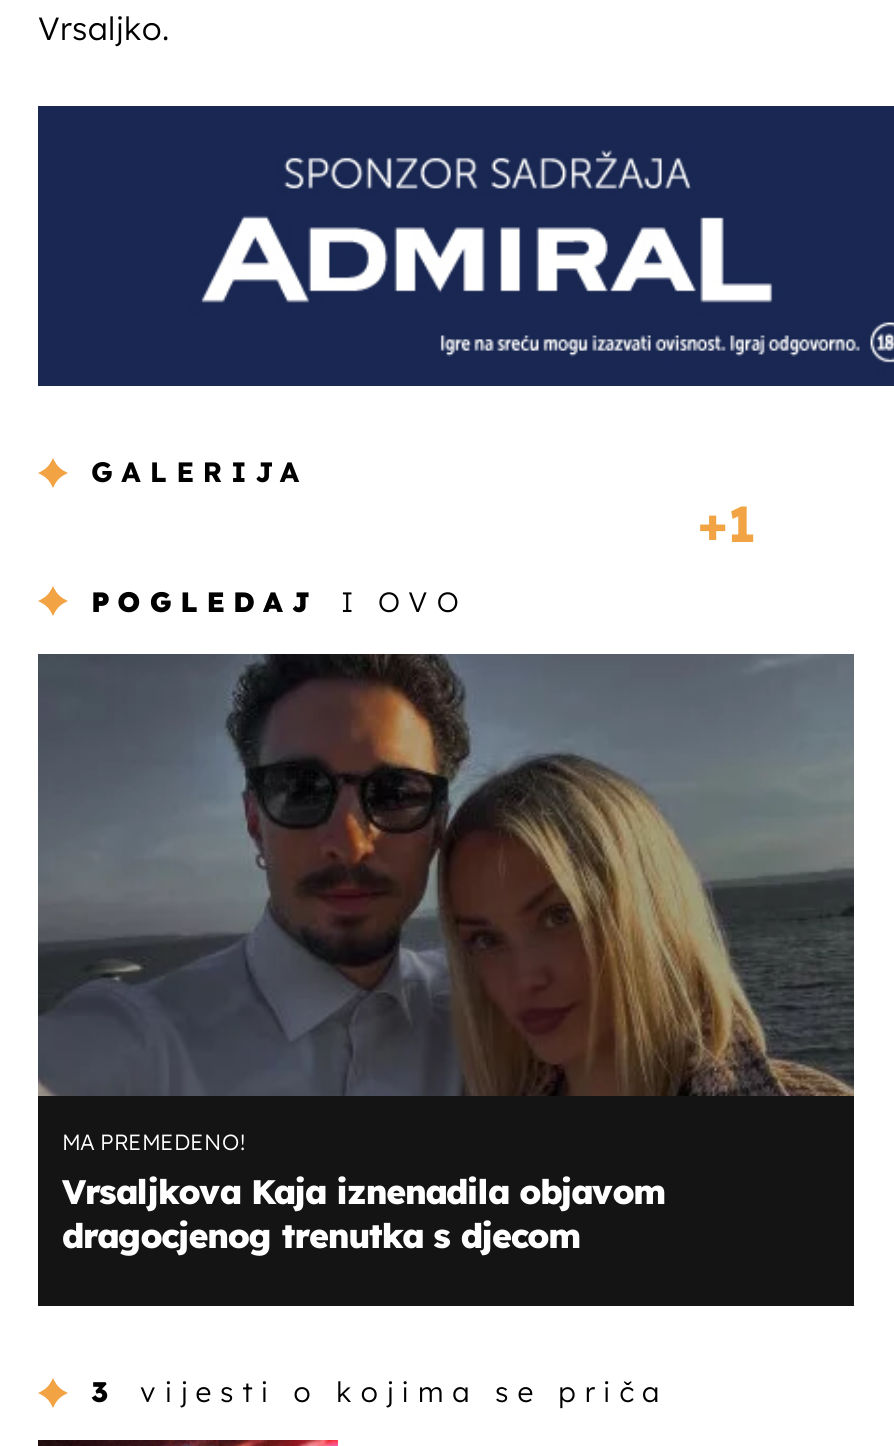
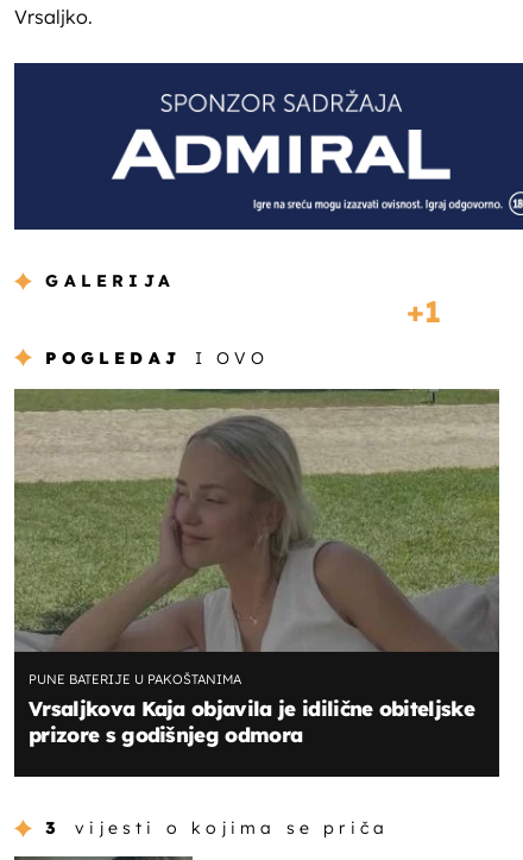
- [image]
- MA PREMEDENO!
- Vrsaljkova Kaja iznenadila objavom
- dragocjenog trenutka s djecom
+ [image]
+ PUNE BATERIJE U PAKOŠTANIMA
+ Vrsaljkova Kaja objavila je idilične obiteljske
+ prizore s godišnjeg odmora
